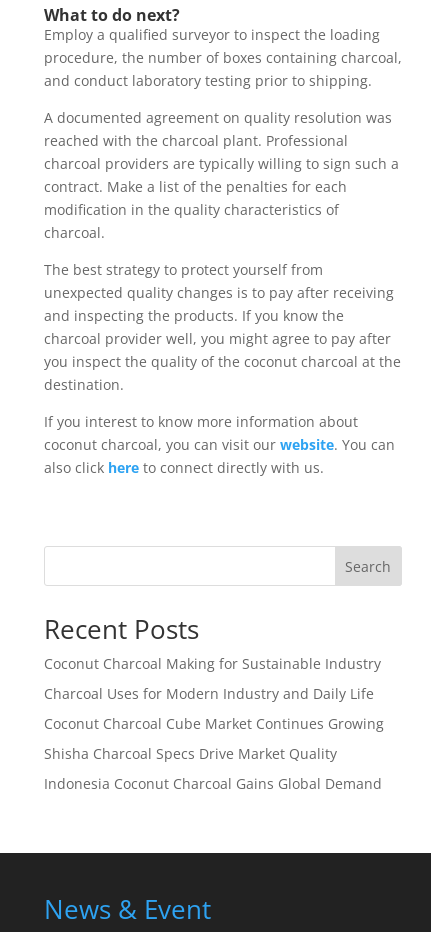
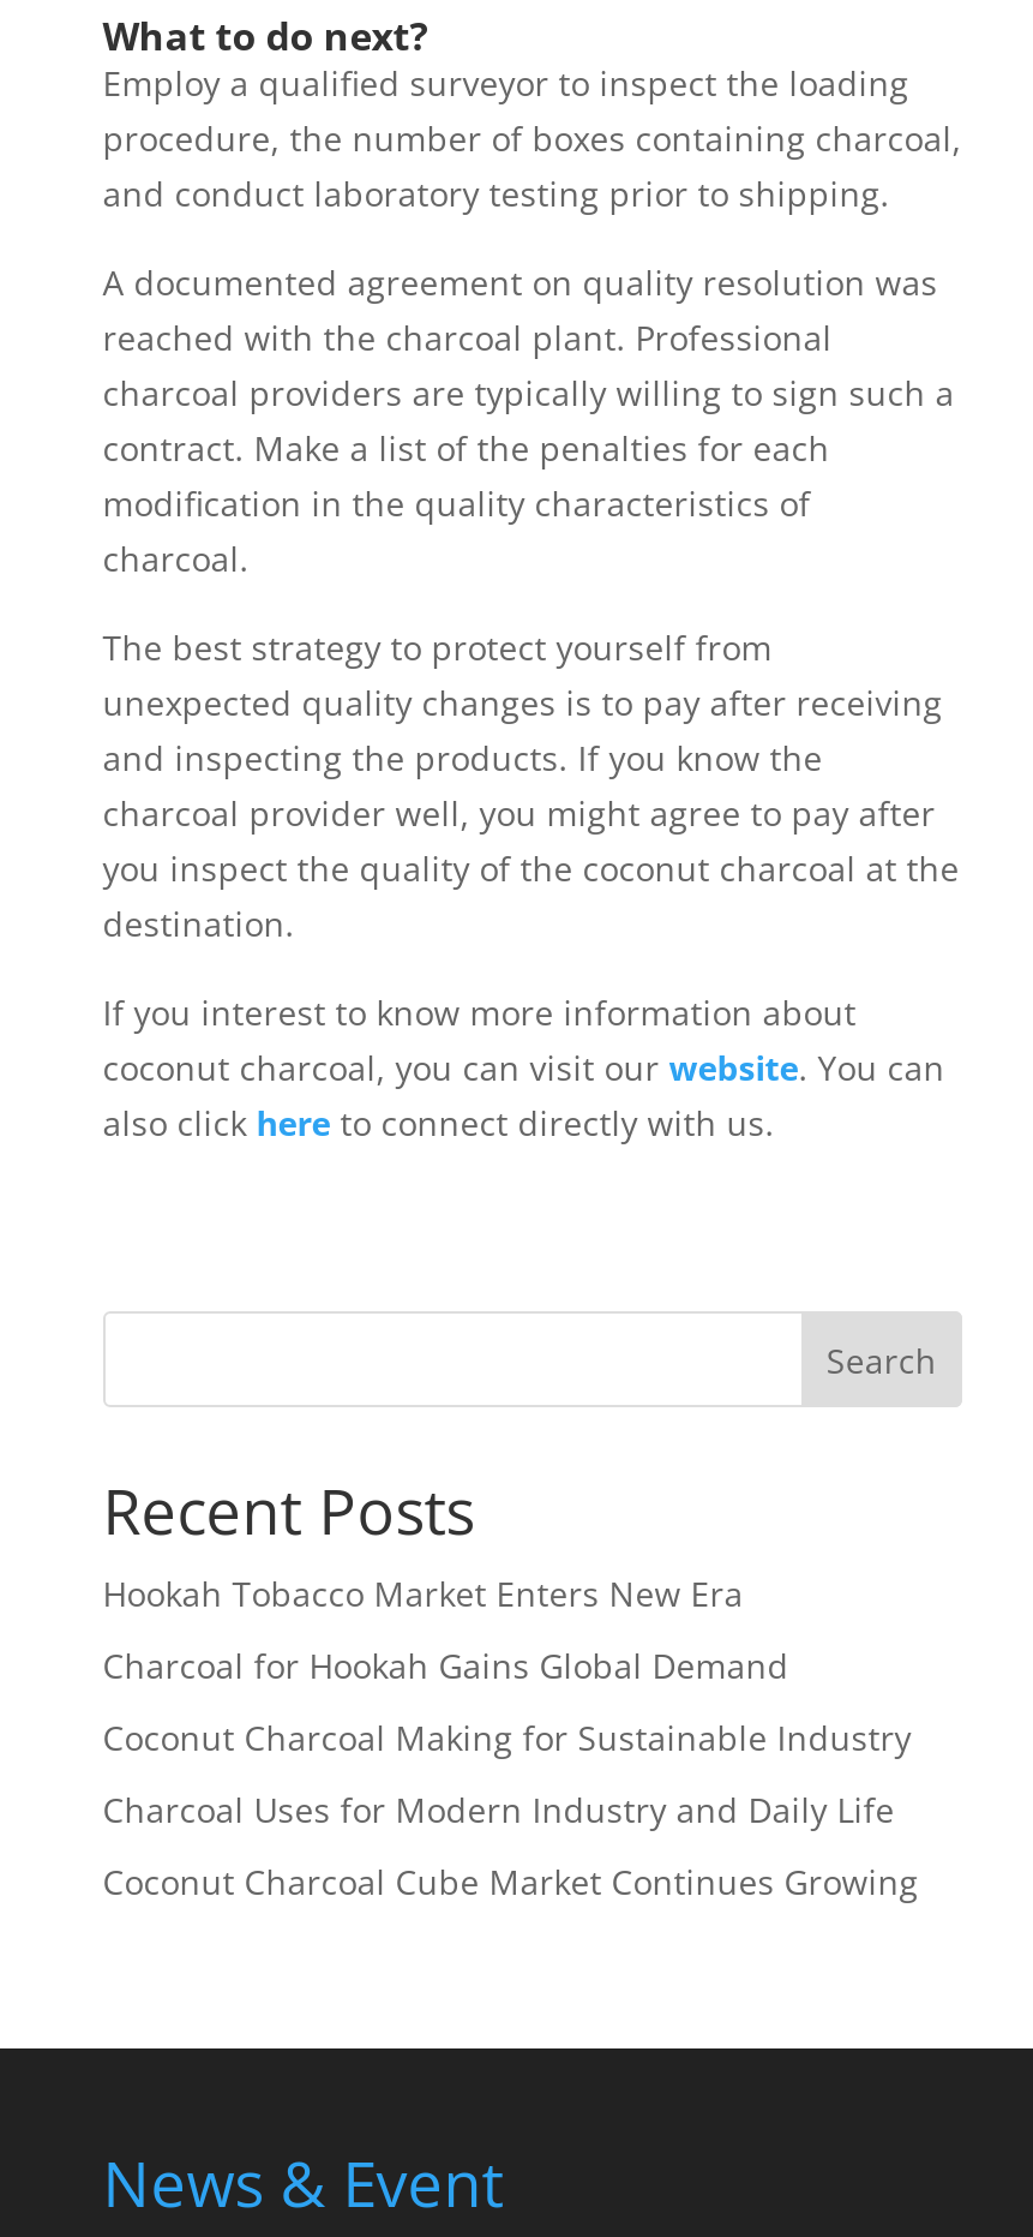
+ Hookah Tobacco Market Enters New Era
+ Charcoal for Hookah Gains Global Demand

moved down: Coconut Charcoal Making for Sustainable Industry | Charcoal Uses for Modern Industry and Daily Life | Coconut Charcoal Cube Market Continues Growing

- Shisha Charcoal Specs Drive Market Quality
- Indonesia Coconut Charcoal Gains Global Demand
